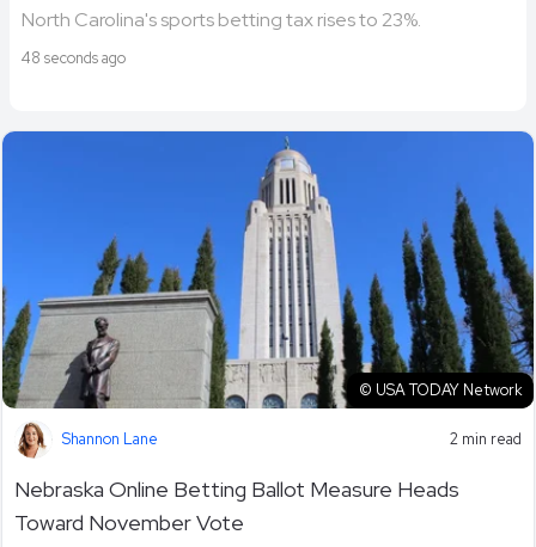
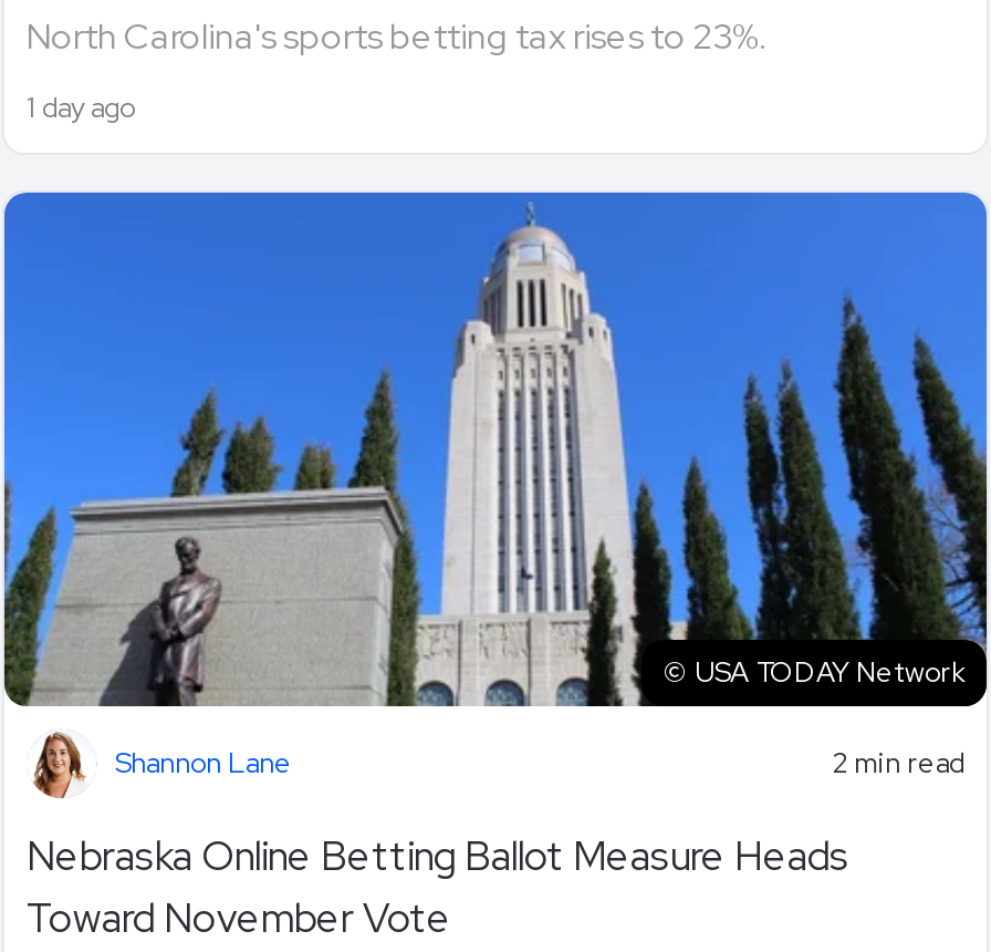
- 48 seconds ago
+ 1 day ago
